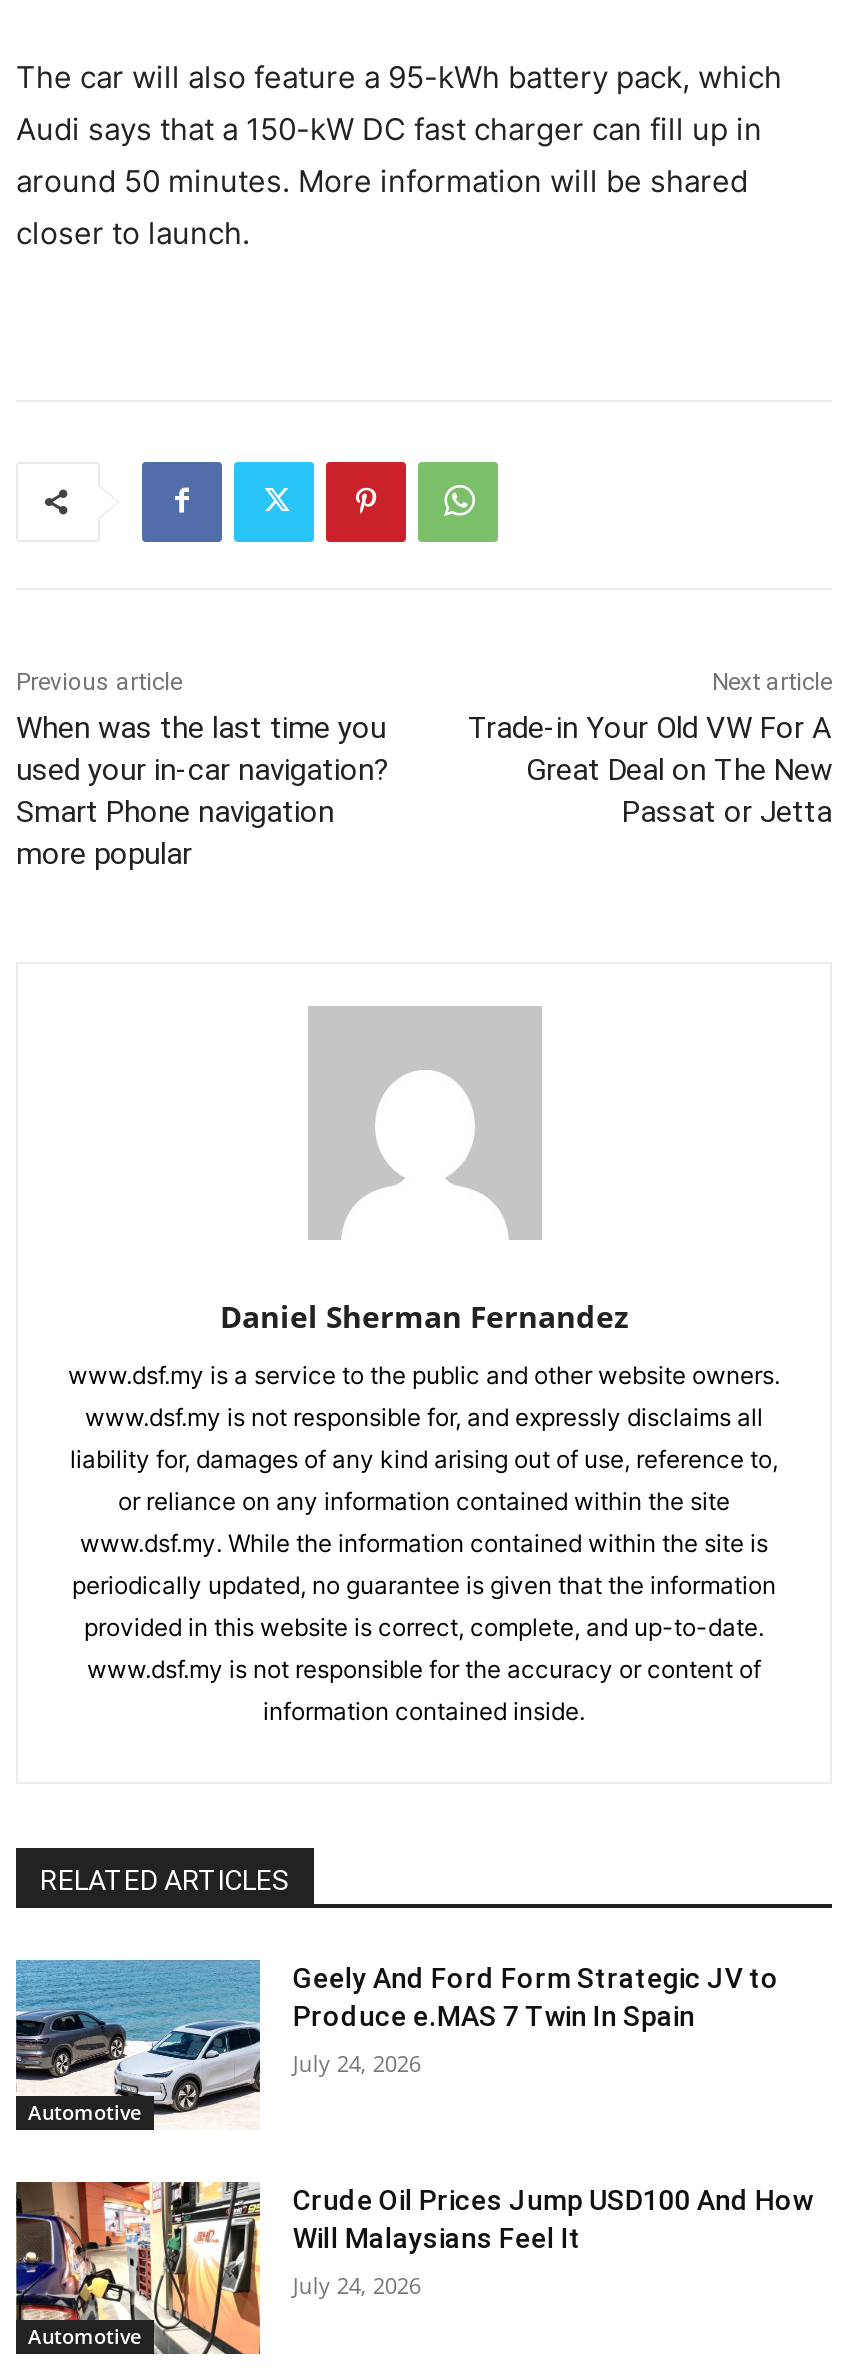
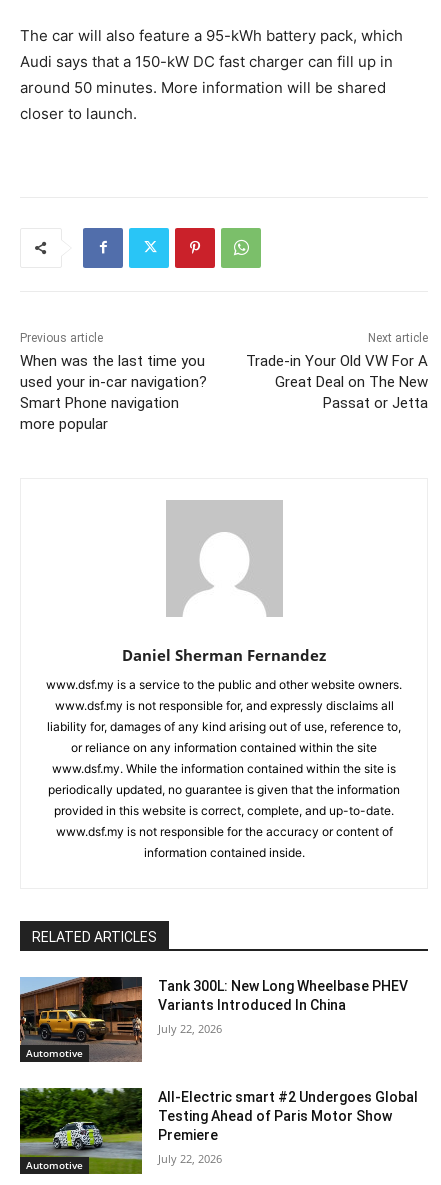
- [image]
- Geely And Ford Form Strategic JV to
- Produce e.MAS 7 Twin In Spain
+ [image]
+ Tank 300L: New Long Wheelbase PHEV
+ Variants Introduced In China

- July 24, 2026
+ July 22, 2026

- [image]
- Crude Oil Prices Jump USD100 And How
- Will Malaysians Feel It
+ [image]
+ All-Electric smart #2 Undergoes Global
+ Testing Ahead of Paris Motor Show
+ Premiere

- July 24, 2026
+ July 22, 2026
